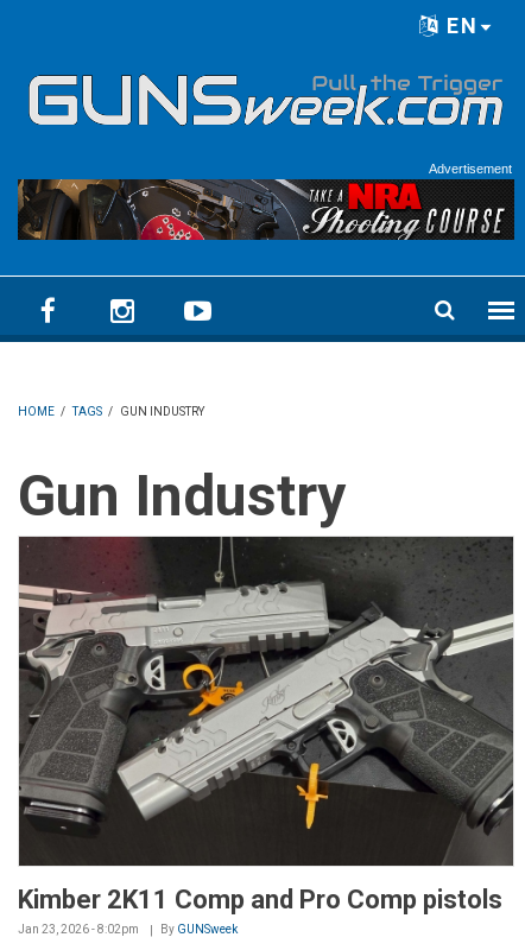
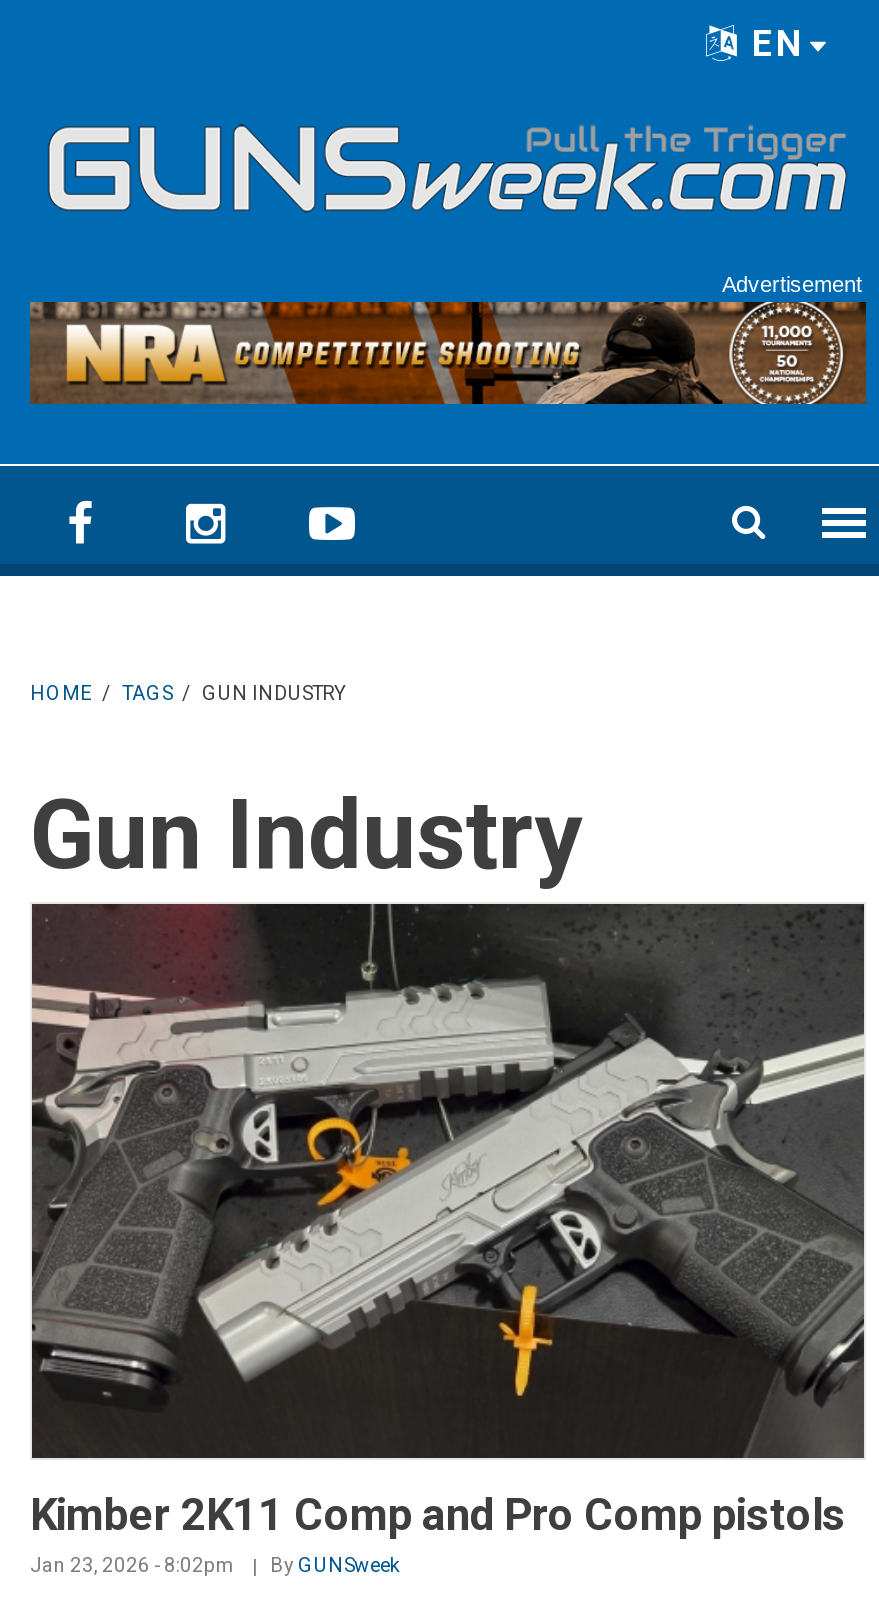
- [image]
+ [image]
